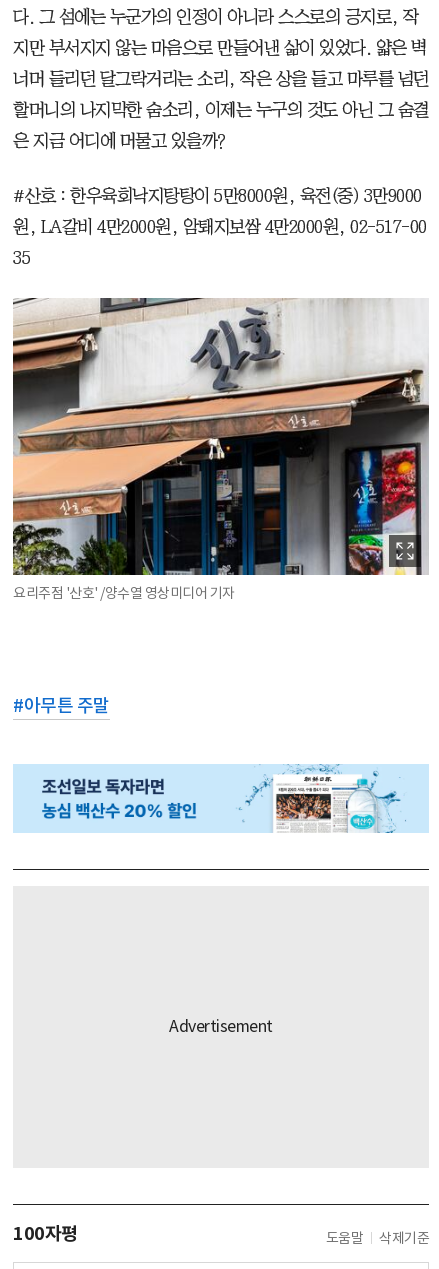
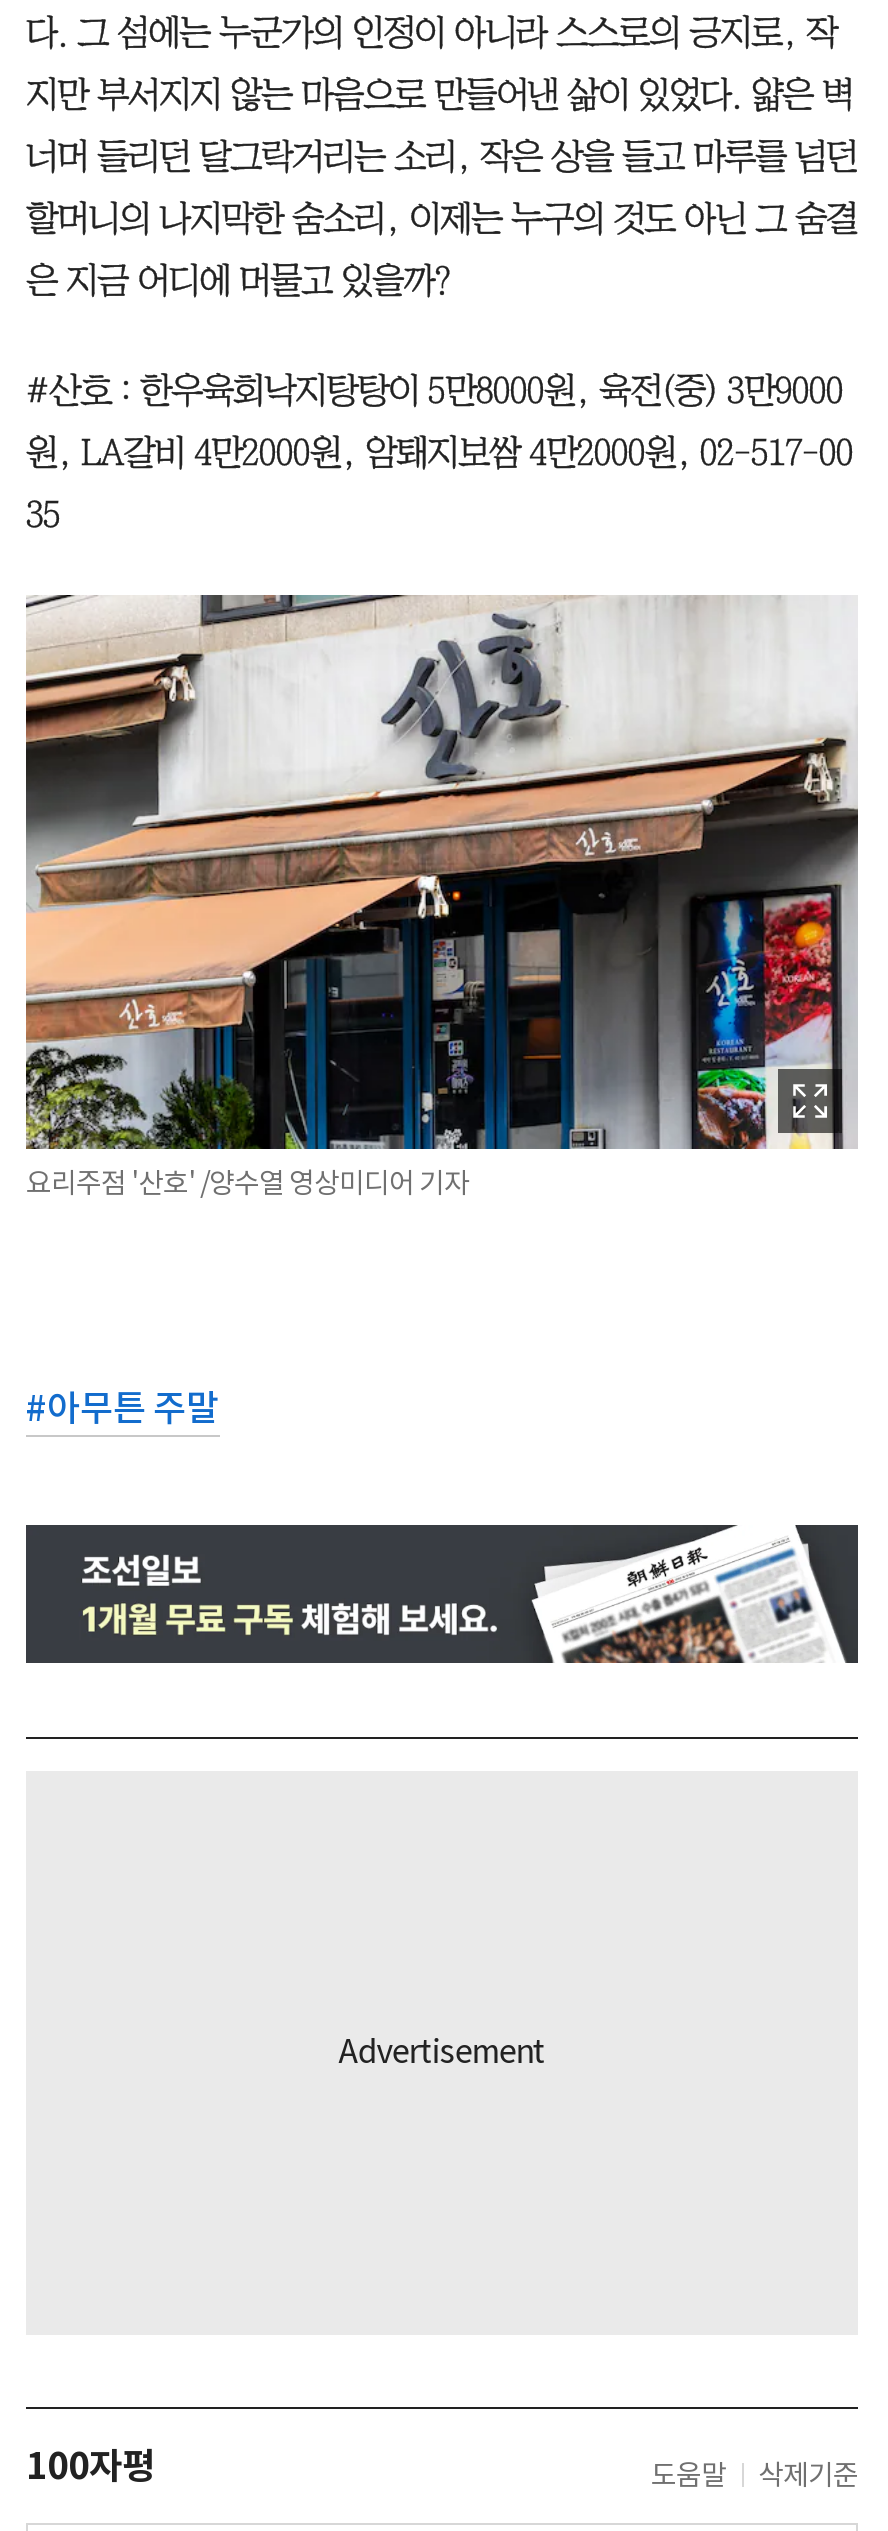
- [image]
+ [image]
